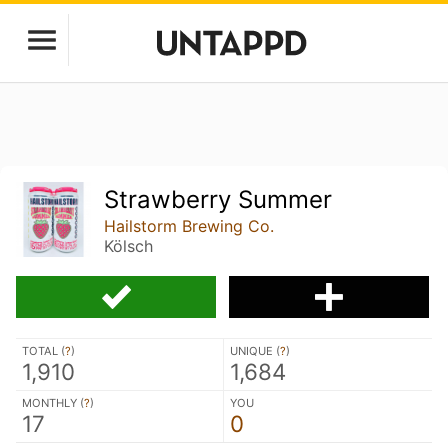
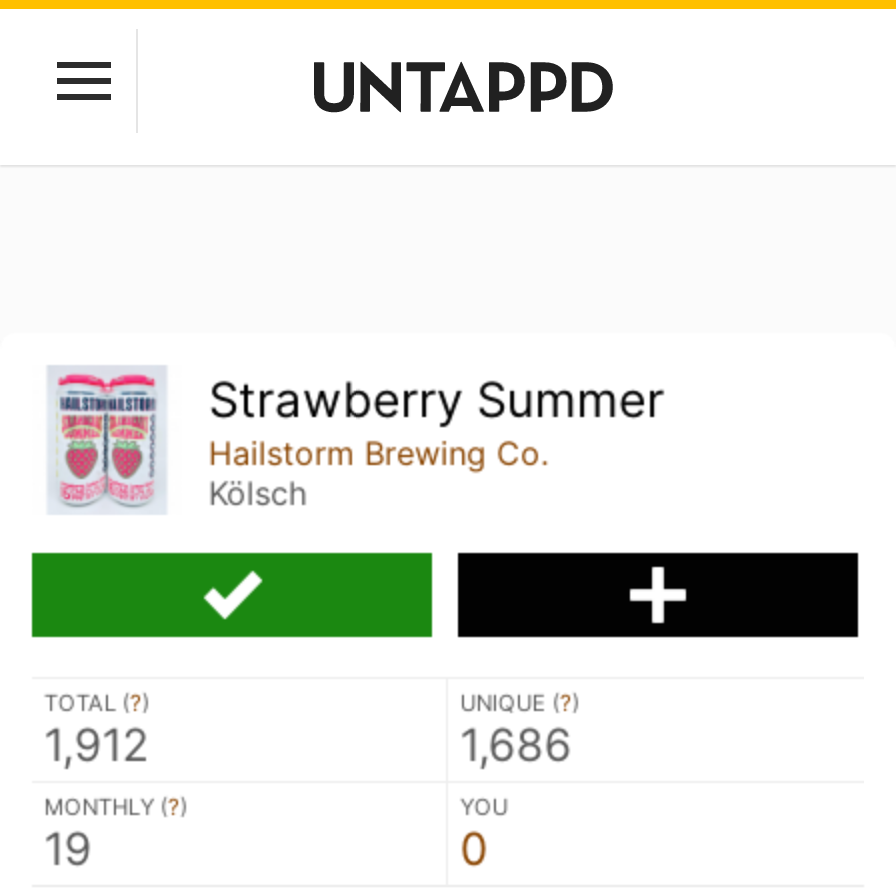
- 1,910
+ 1,912

- 1,684
+ 1,686

- 17
+ 19
